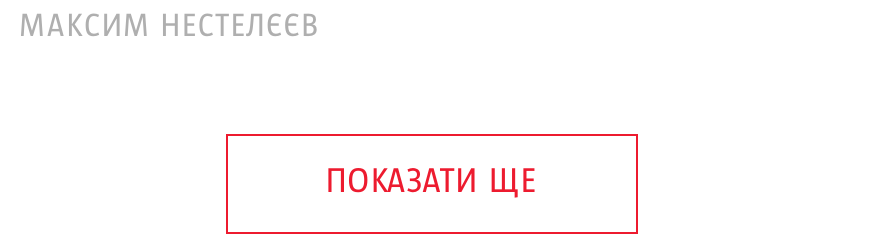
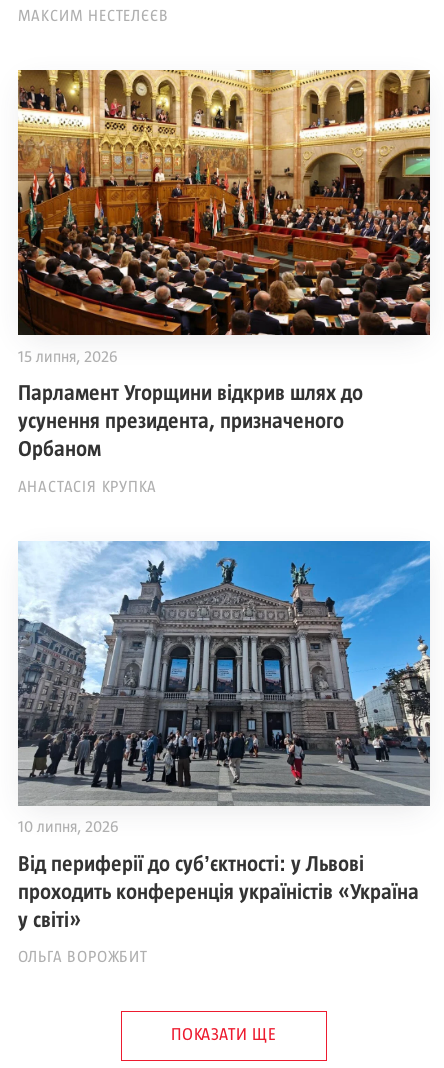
+ [image]
+ 15 липня, 2026
+ Парламент Угорщини відкрив шлях до
+ усунення президента, призначеного
+ Орбаном
+ АНАСТАСІЯ КРУПКА

+ [image]
+ 10 липня, 2026
+ Від периферії до субʼєктності: у Львові
+ проходить конференція україністів «Україна
+ у світі»
+ ОЛЬГА ВОРОЖБИТ
